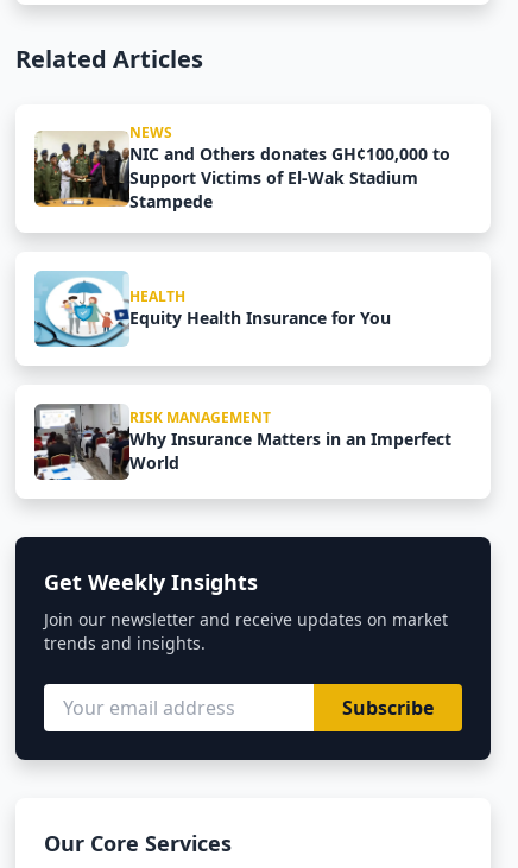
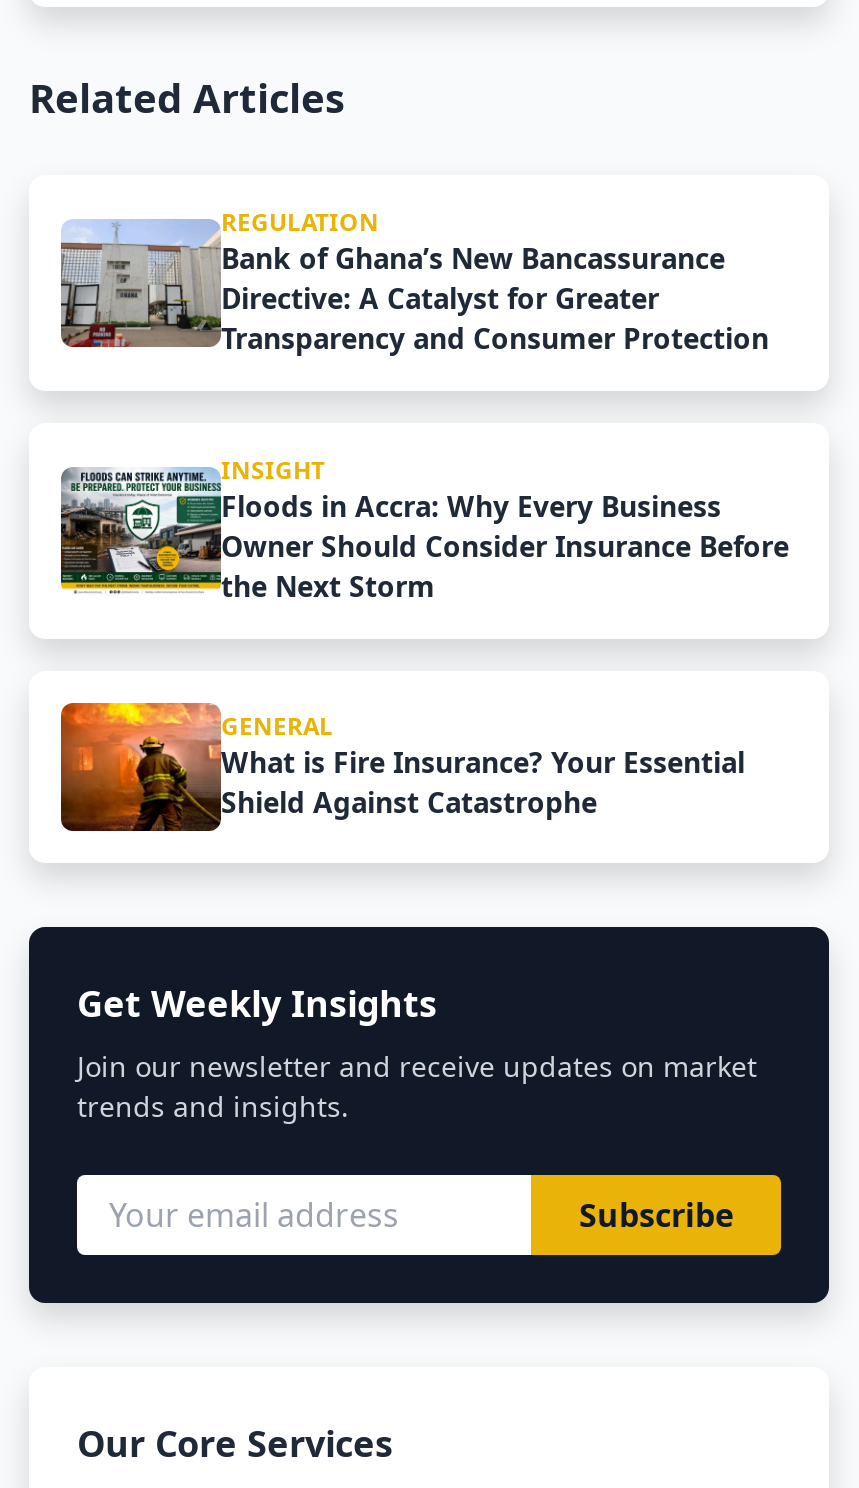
- [image]
- NEWS
- NIC and Others donates GH¢100,000 to
- Support Victims of El-Wak Stadium
- Stampede
+ [image]
+ REGULATION
+ Bank of Ghana’s New Bancassurance
+ Directive: A Catalyst for Greater
+ Transparency and Consumer Protection

- [image]
- HEALTH
- Equity Health Insurance for You
+ [image]
+ INSIGHT
+ Floods in Accra: Why Every Business
+ Owner Should Consider Insurance Before
+ the Next Storm

- [image]
- RISK MANAGEMENT
- Why Insurance Matters in an Imperfect
- World
+ [image]
+ GENERAL
+ What is Fire Insurance? Your Essential
+ Shield Against Catastrophe
